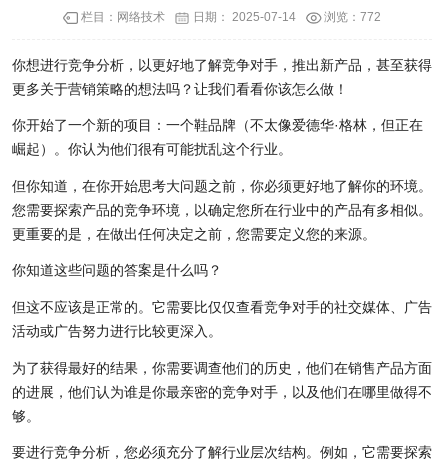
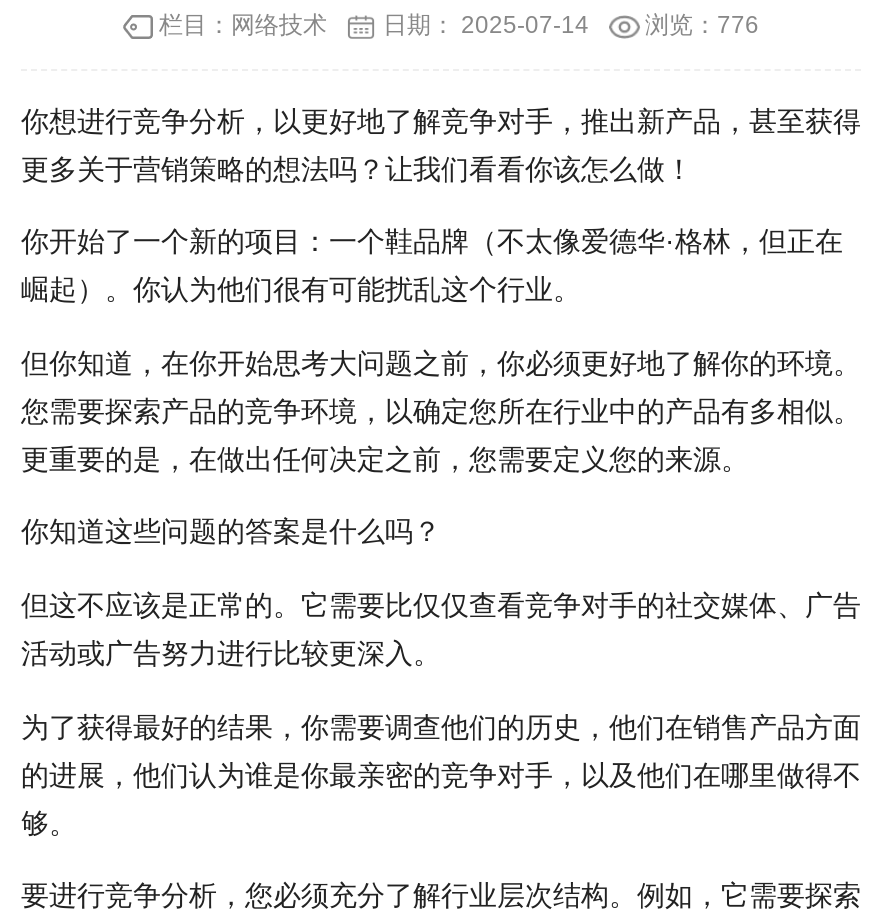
- 浏览：772
+ 浏览：776
